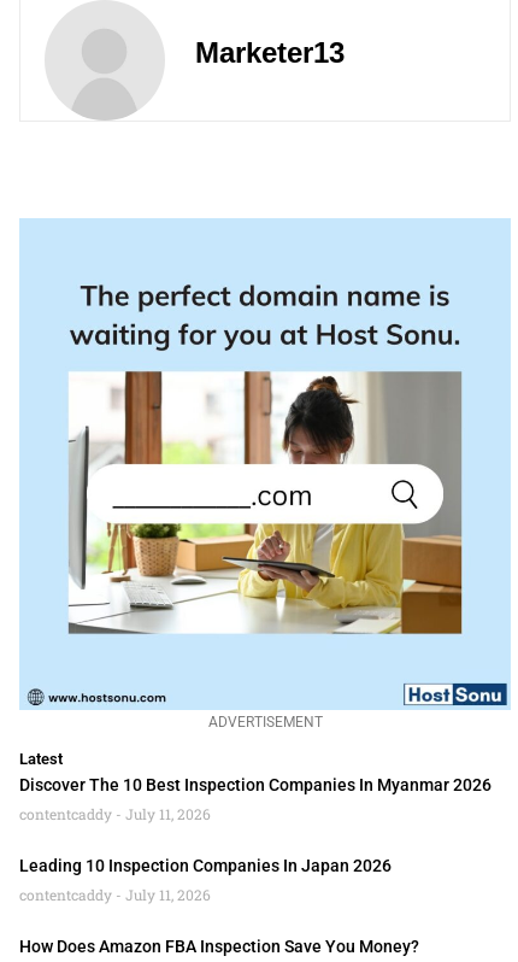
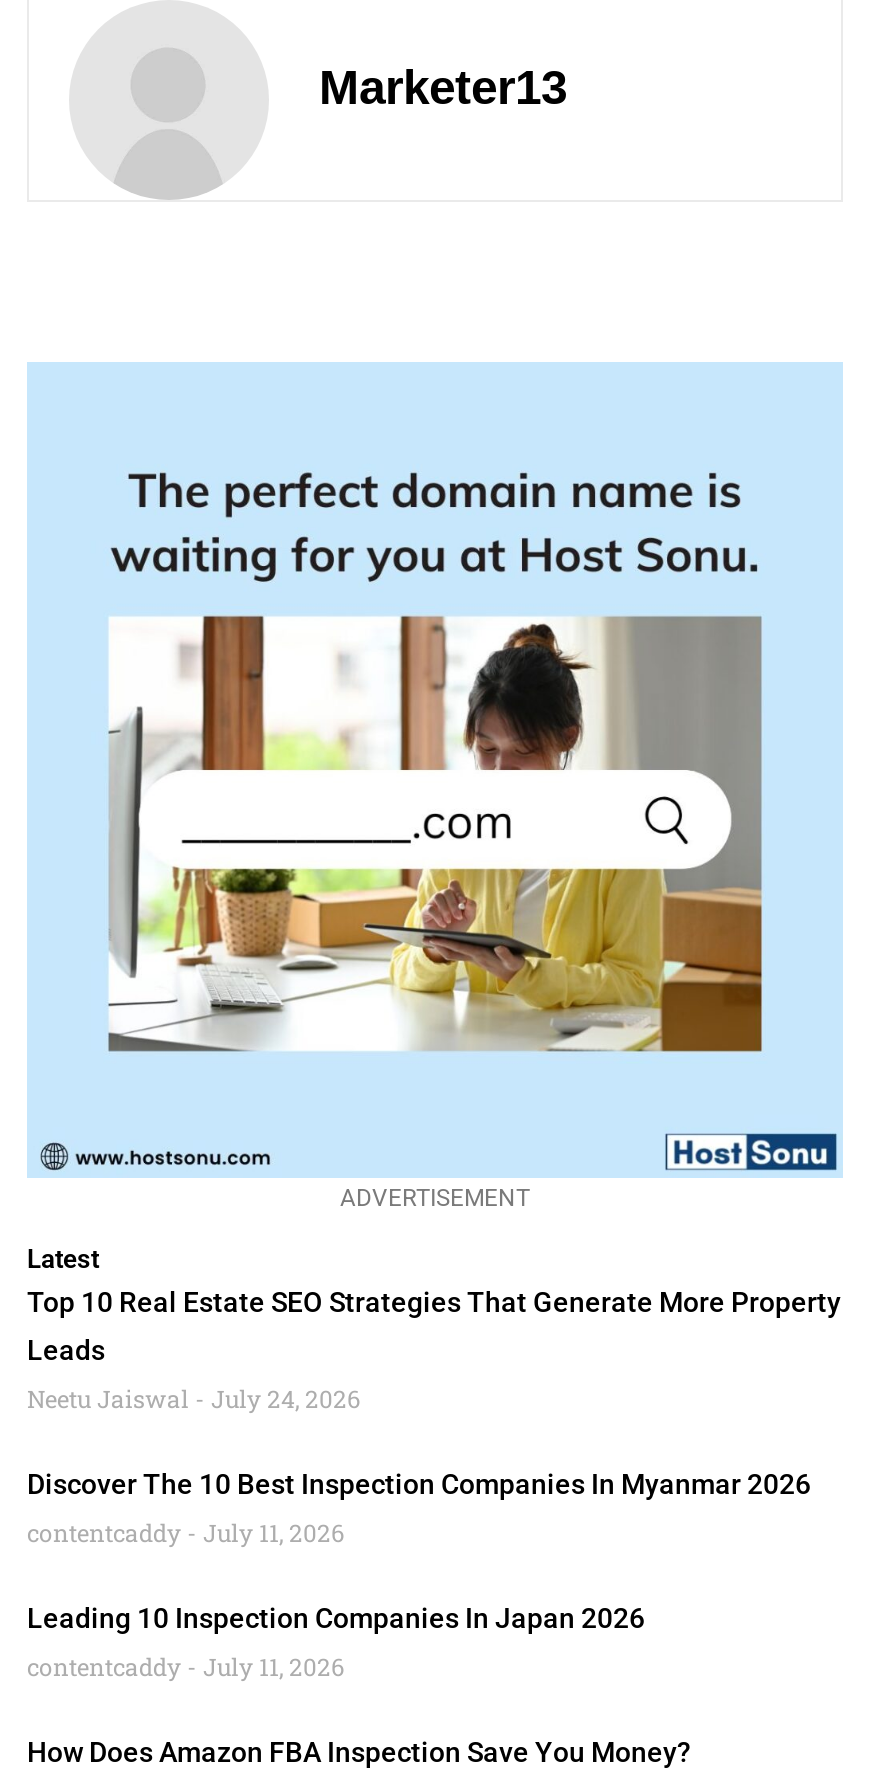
+ Top 10 Real Estate SEO Strategies That Generate More Property
+ Leads
+ Neetu Jaiswal July 24, 2026
